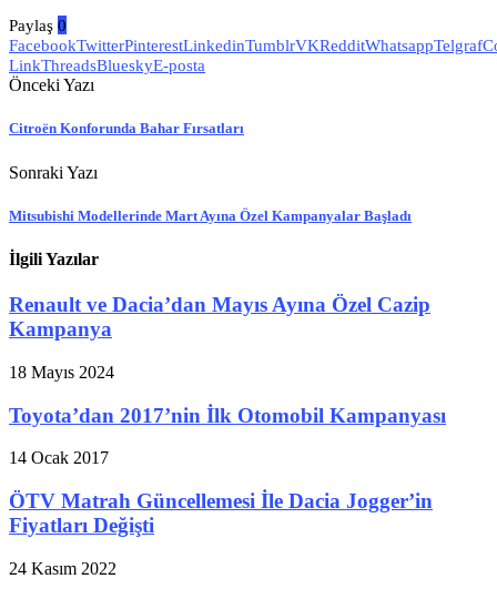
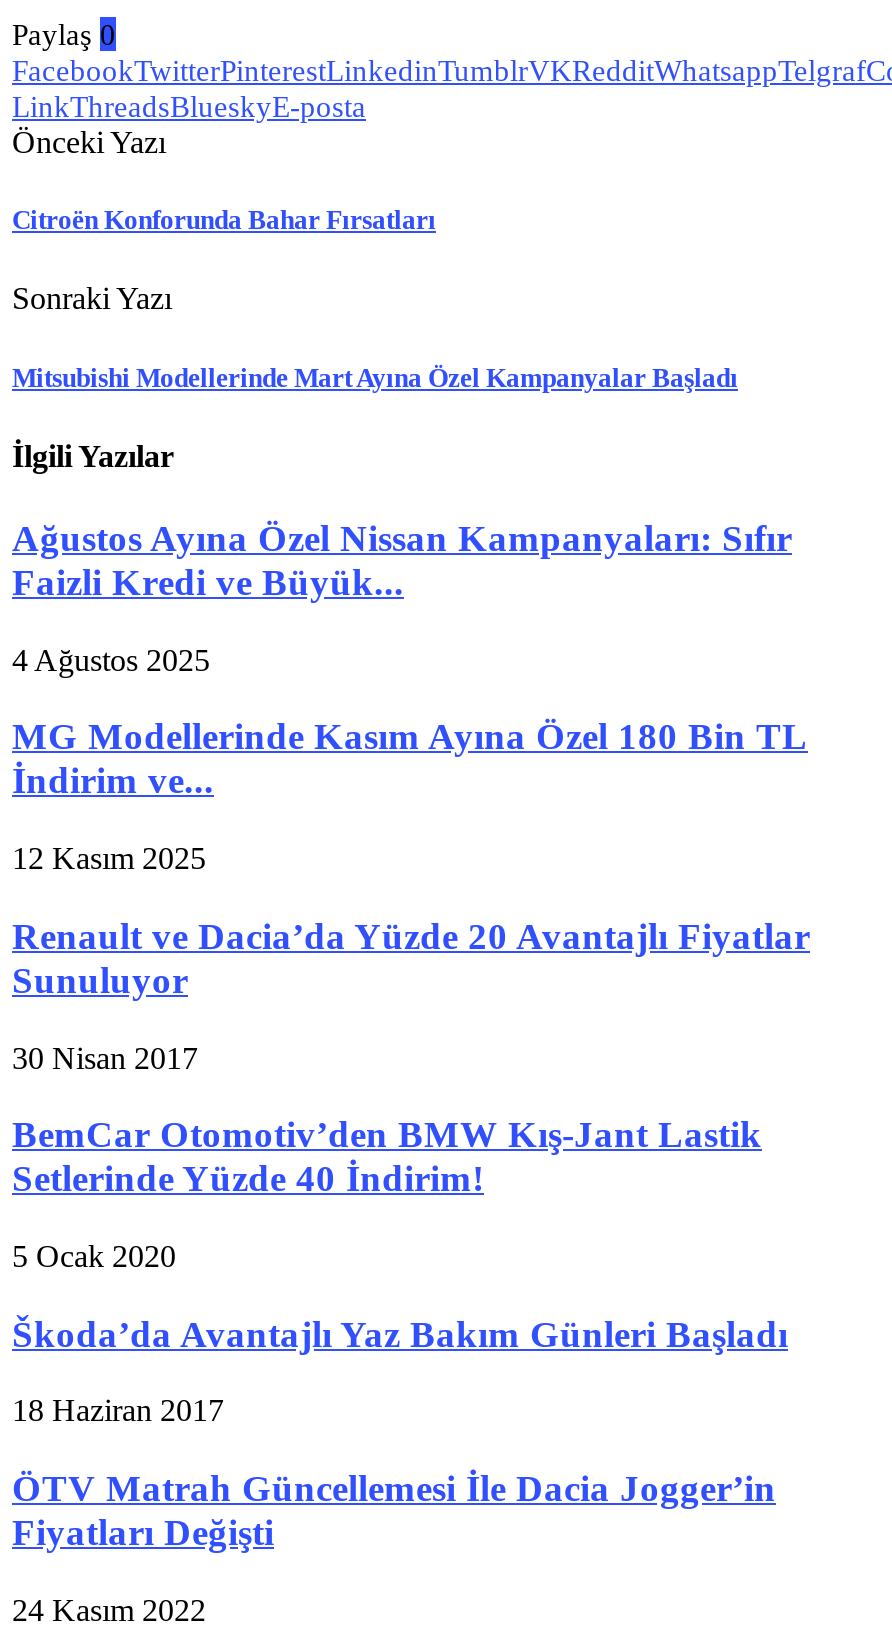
- Renault ve Dacia’dan Mayıs Ayına Özel Cazip
- Kampanya
- 18 Mayıs 2024
- Toyota’dan 2017’nin İlk Otomobil Kampanyası
- 14 Ocak 2017
+ Ağustos Ayına Özel Nissan Kampanyaları: Sıfır
+ Faizli Kredi ve Büyük...
+ 4 Ağustos 2025
+ MG Modellerinde Kasım Ayına Özel 180 Bin TL
+ İndirim ve...
+ 12 Kasım 2025
+ Renault ve Dacia’da Yüzde 20 Avantajlı Fiyatlar
+ Sunuluyor
+ 30 Nisan 2017
+ BemCar Otomotiv’den BMW Kış-Jant Lastik
+ Setlerinde Yüzde 40 İndirim!
+ 5 Ocak 2020
+ Škoda’da Avantajlı Yaz Bakım Günleri Başladı
+ 18 Haziran 2017
